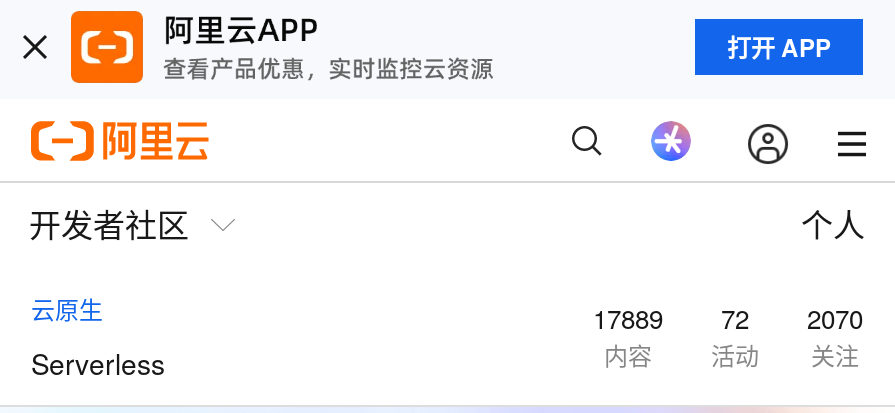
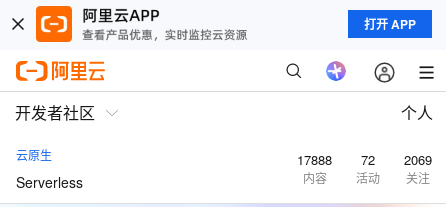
- 17889
+ 17888

- 2070
+ 2069
